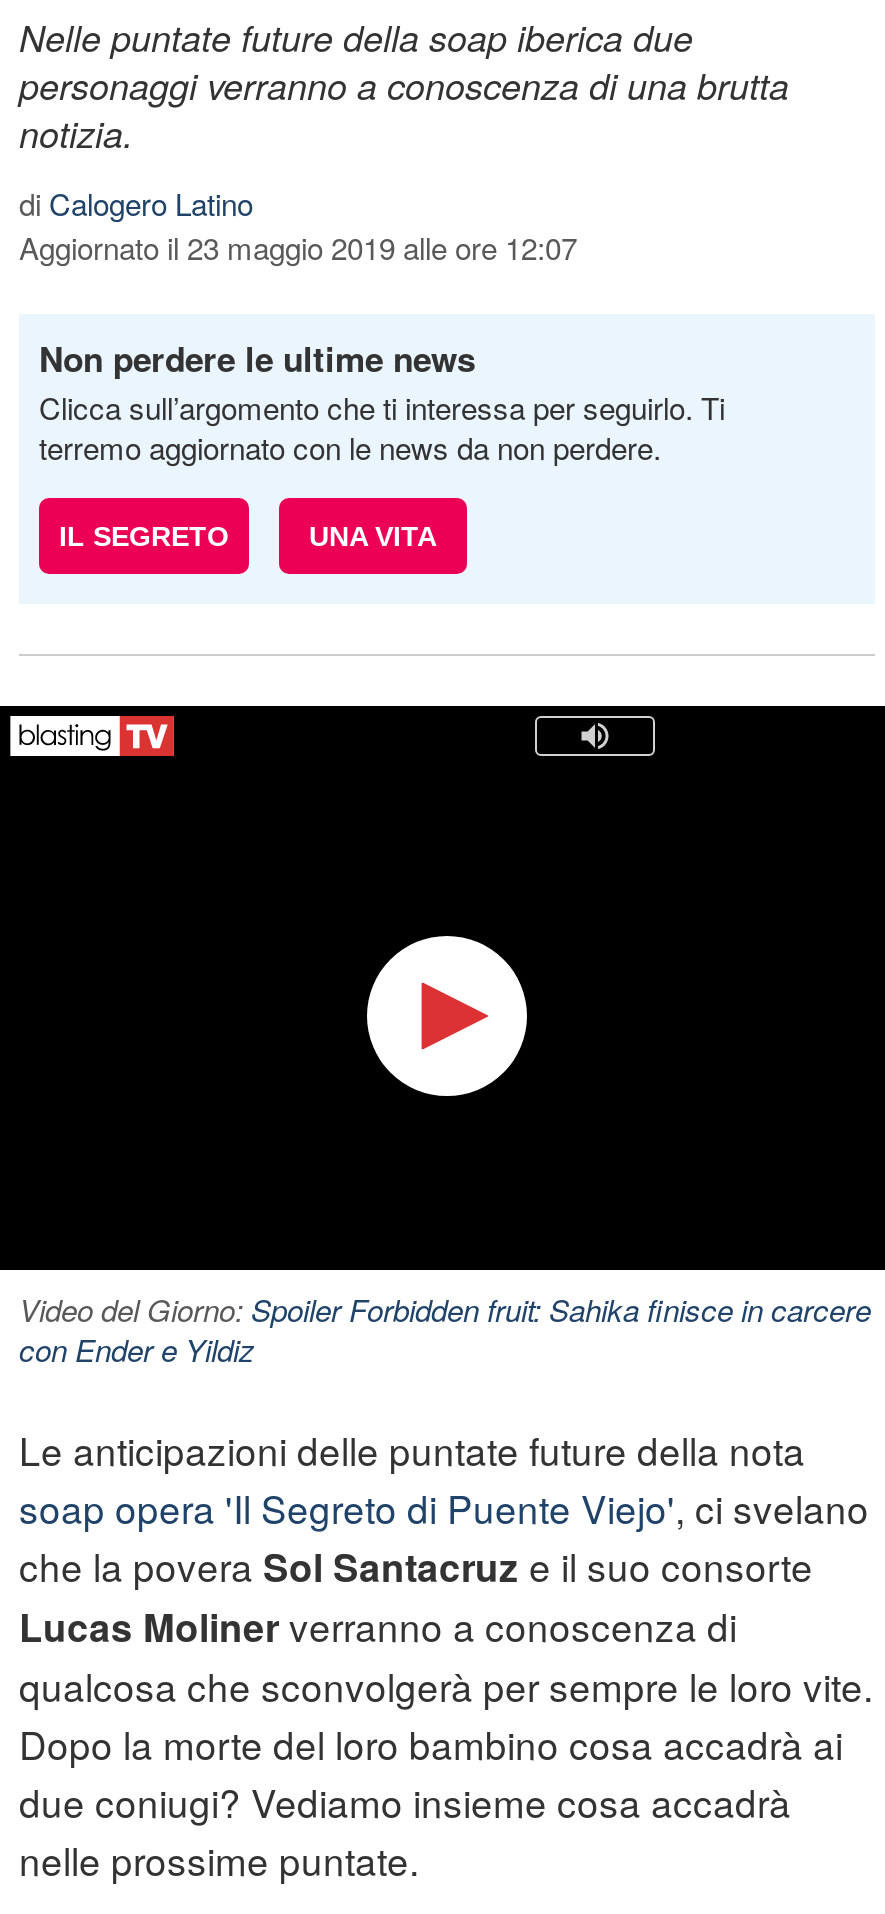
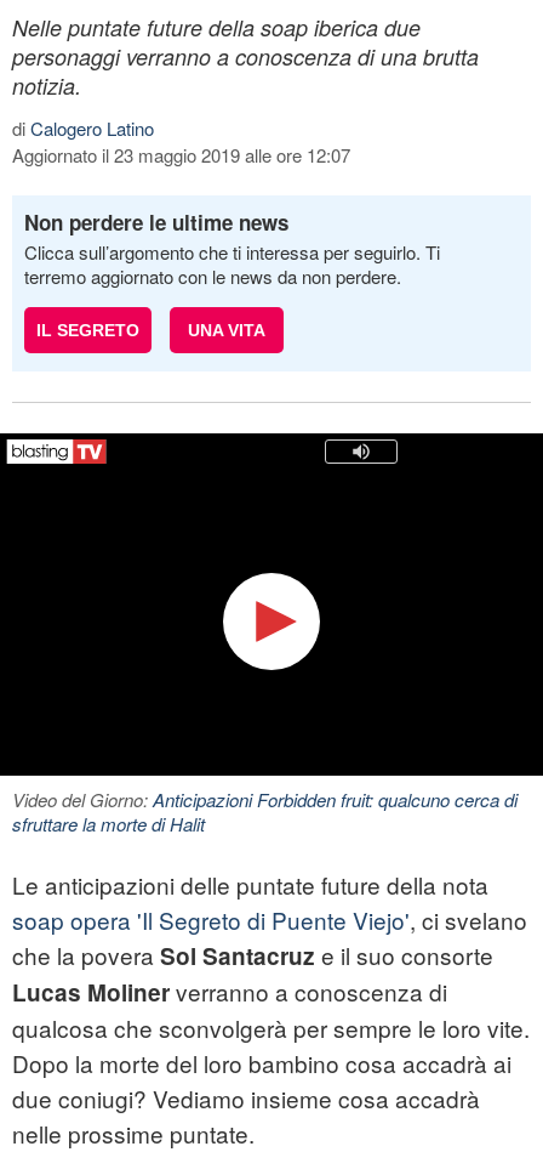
- Video del Giorno: Spoiler Forbidden fruit: Sahika finisce in carcere
- con Ender e Yildiz
+ Video del Giorno: Anticipazioni Forbidden fruit: qualcuno cerca di
+ sfruttare la morte di Halit
